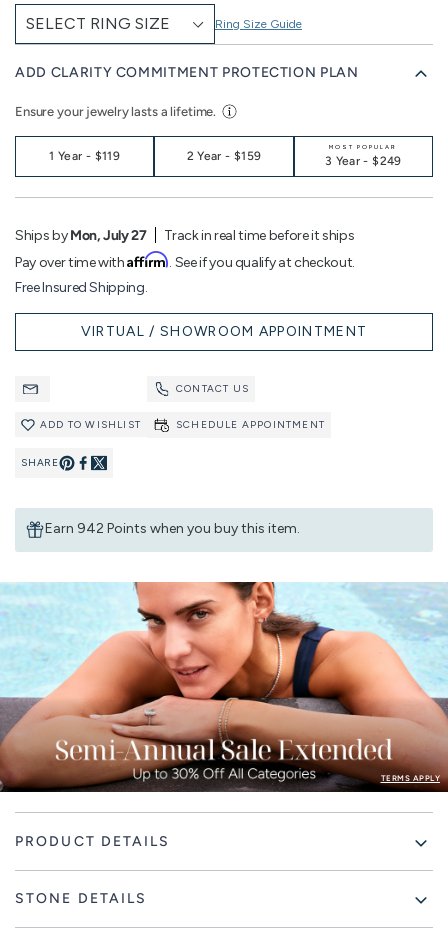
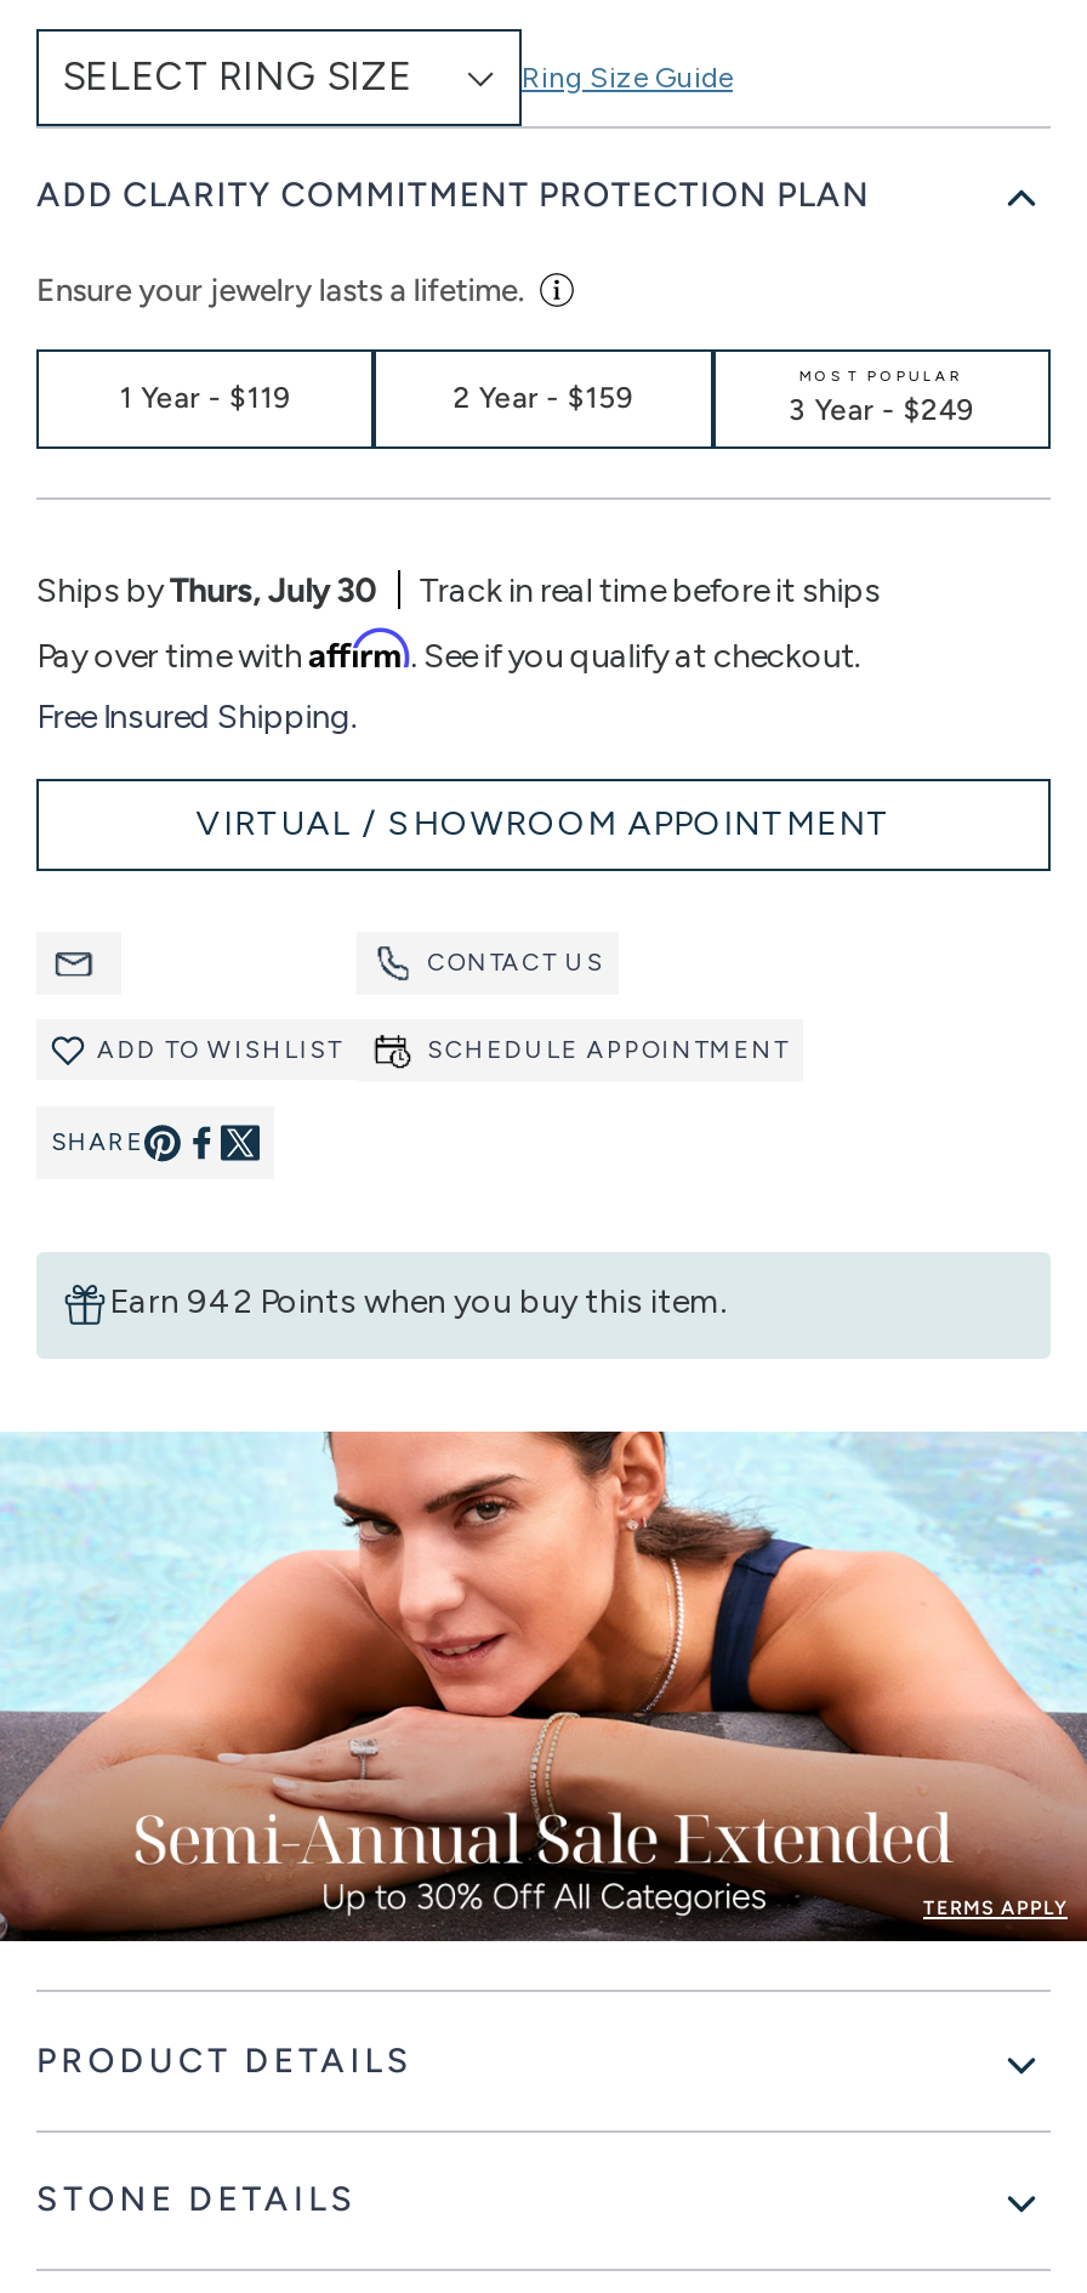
- Ships byMon, July 27
+ Ships byThurs, July 30
